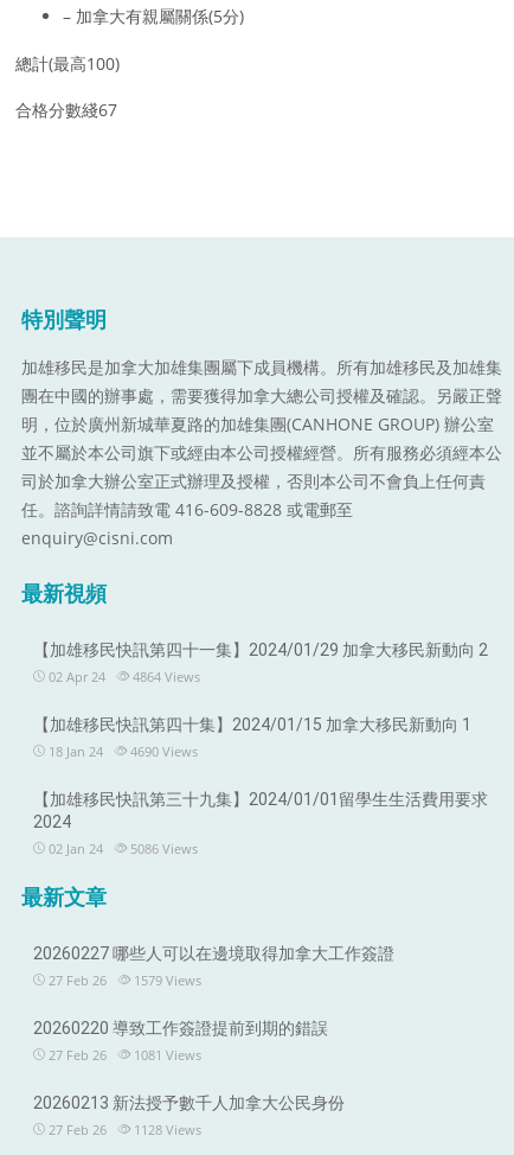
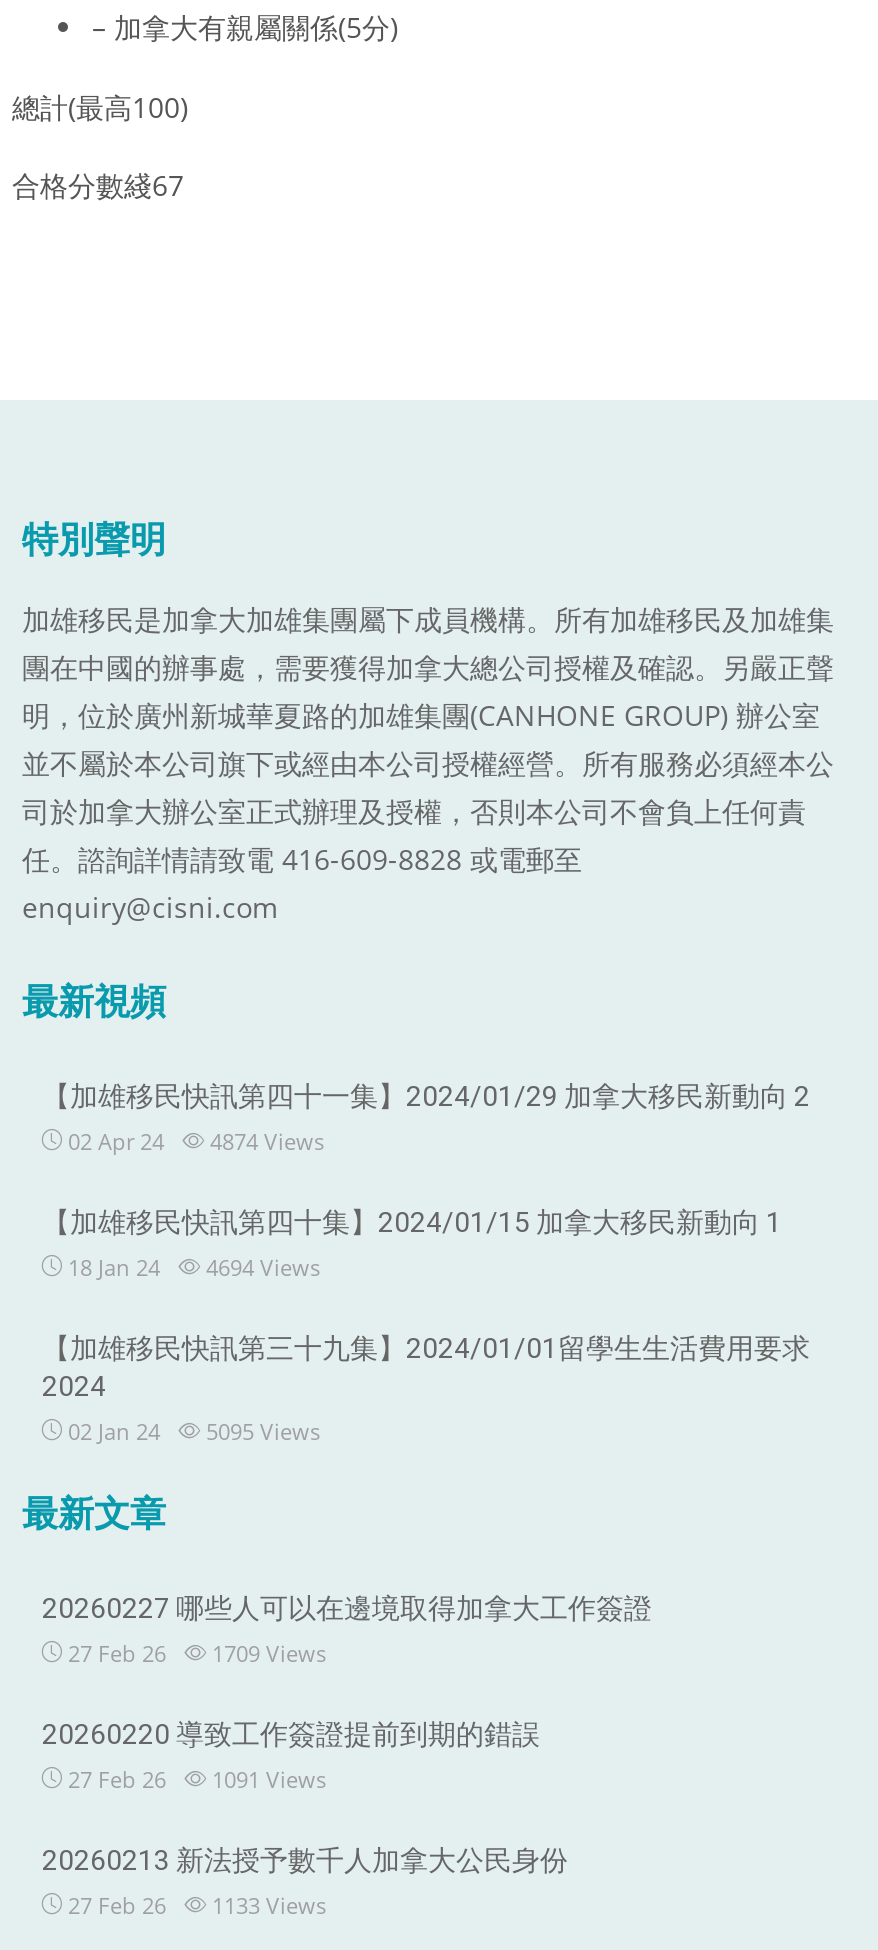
- 02 Apr 24 4864 Views
+ 02 Apr 24 4874 Views

- 18 Jan 24 4690 Views
+ 18 Jan 24 4694 Views

- 02 Jan 24 5086 Views
+ 02 Jan 24 5095 Views

- 27 Feb 26 1579 Views
+ 27 Feb 26 1709 Views

- 27 Feb 26 1081 Views
+ 27 Feb 26 1091 Views

- 27 Feb 26 1128 Views
+ 27 Feb 26 1133 Views
